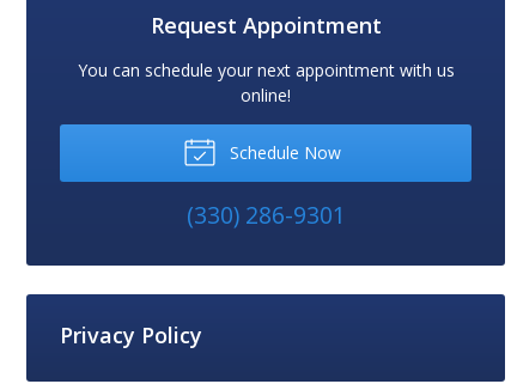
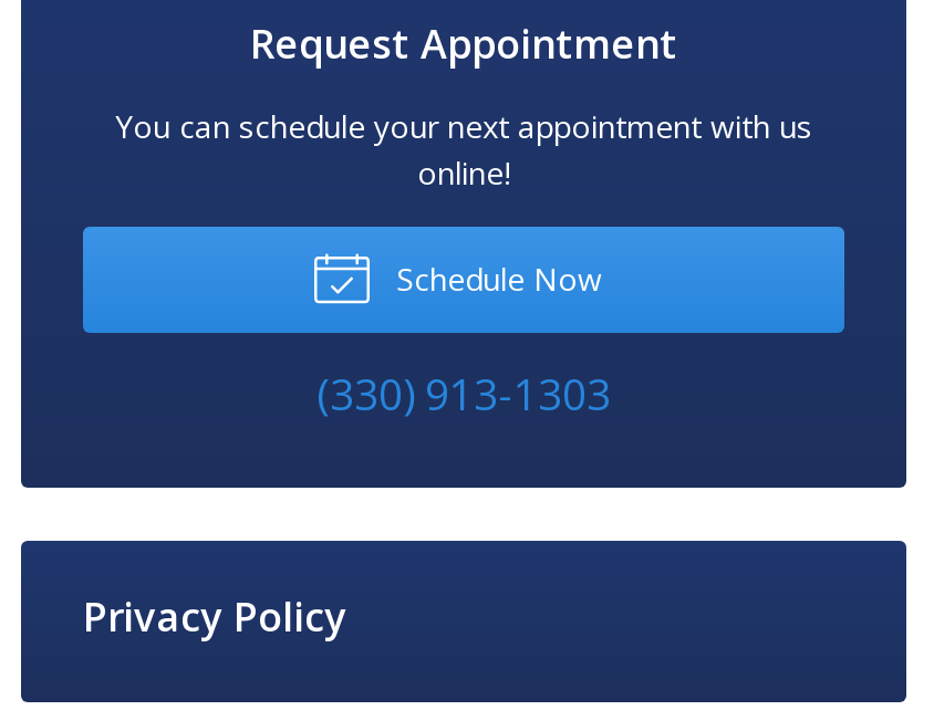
- (330) 286-9301
+ (330) 913-1303
